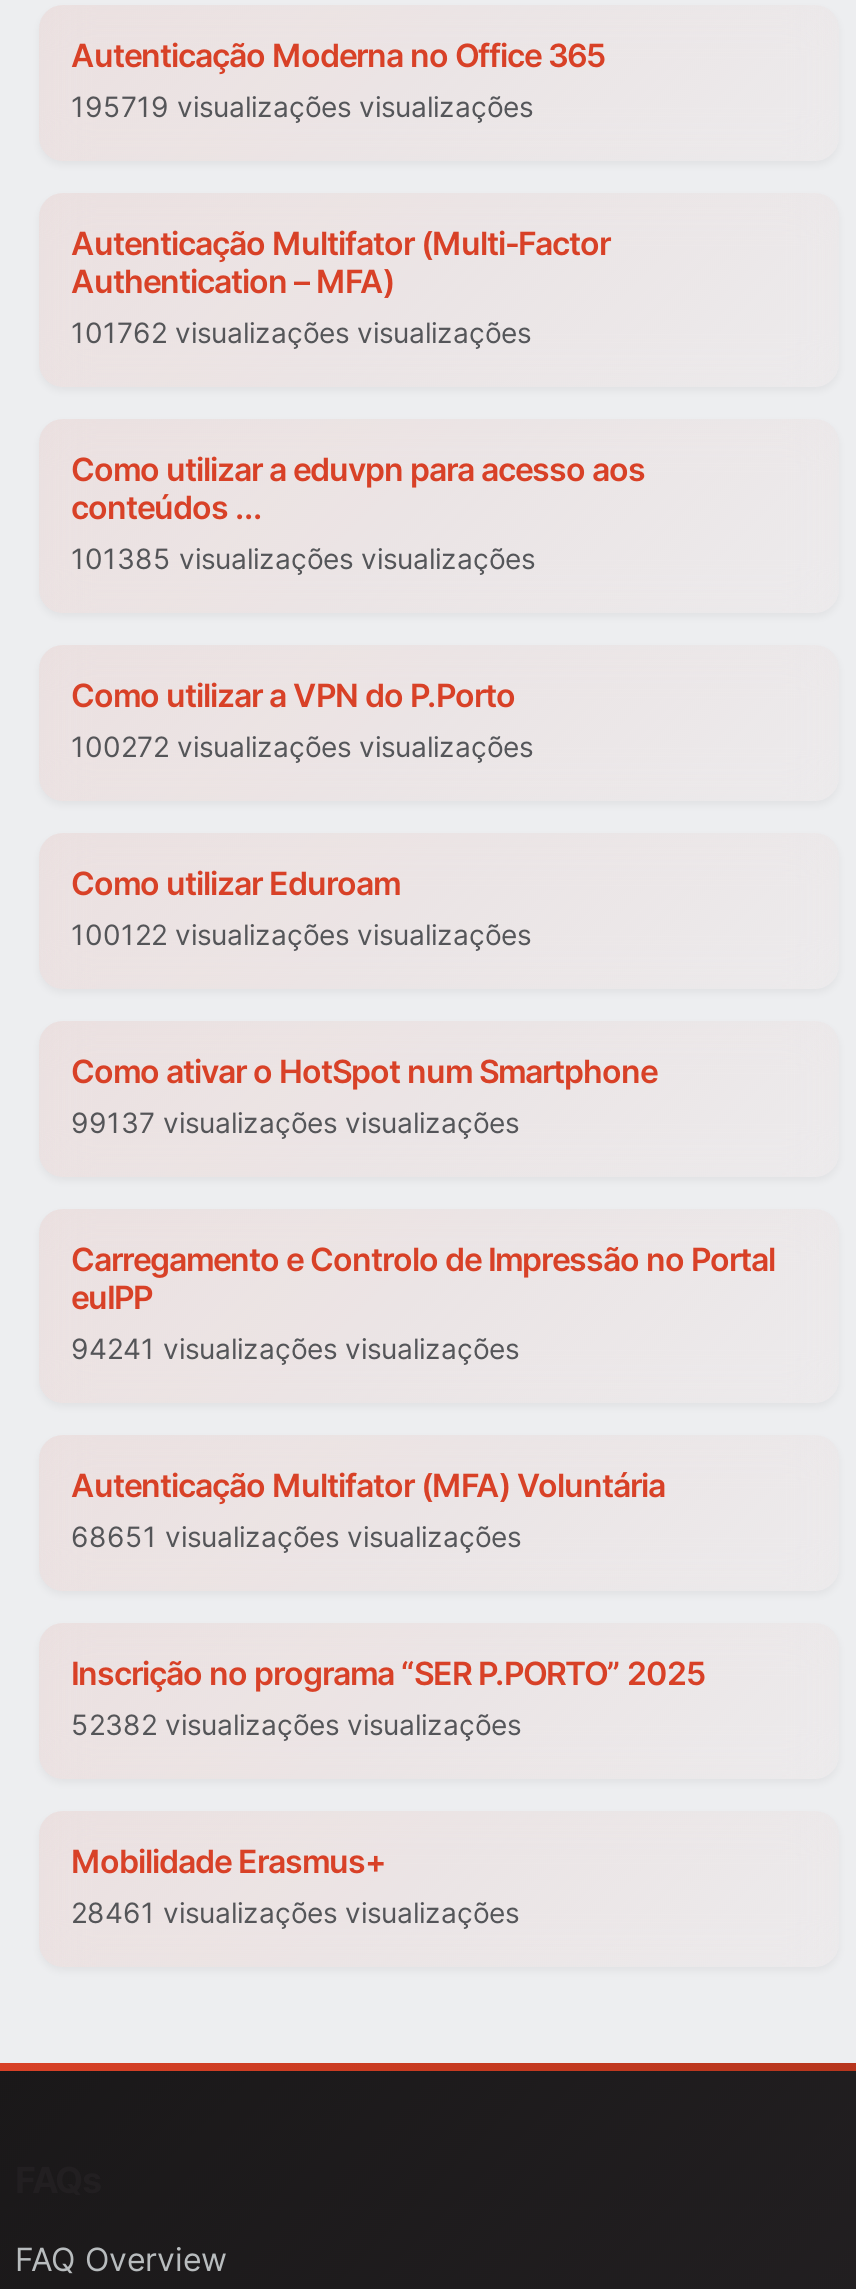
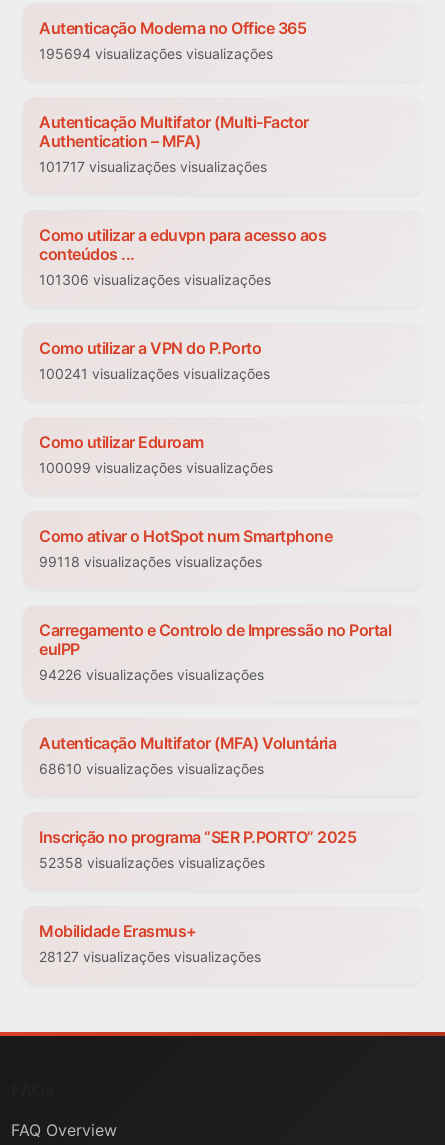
- 195719 visualizações visualizações
+ 195694 visualizações visualizações

- 101762 visualizações visualizações
+ 101717 visualizações visualizações

- 101385 visualizações visualizações
+ 101306 visualizações visualizações

- 100272 visualizações visualizações
+ 100241 visualizações visualizações

- 100122 visualizações visualizações
+ 100099 visualizações visualizações

- 99137 visualizações visualizações
+ 99118 visualizações visualizações

- 94241 visualizações visualizações
+ 94226 visualizações visualizações

- 68651 visualizações visualizações
+ 68610 visualizações visualizações

- 52382 visualizações visualizações
+ 52358 visualizações visualizações

- 28461 visualizações visualizações
+ 28127 visualizações visualizações
